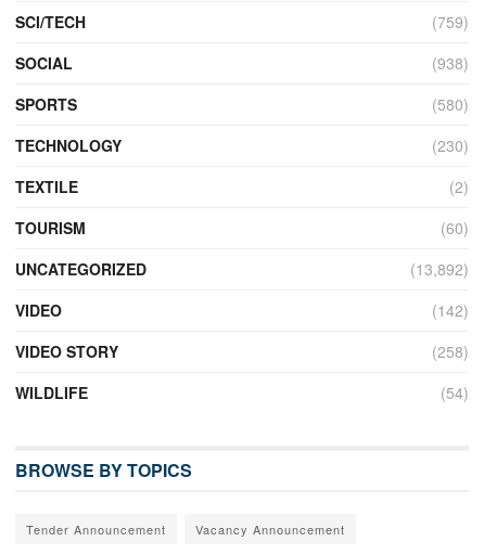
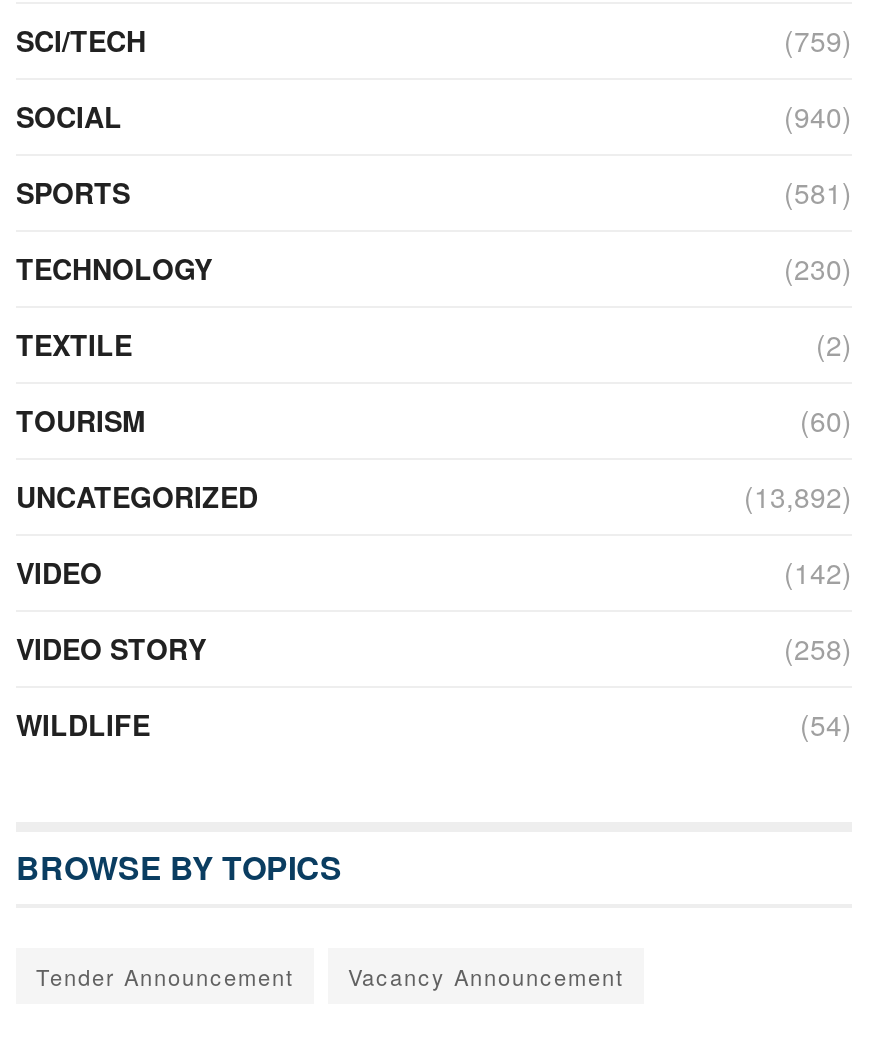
- (938)
+ (940)

- (580)
+ (581)
